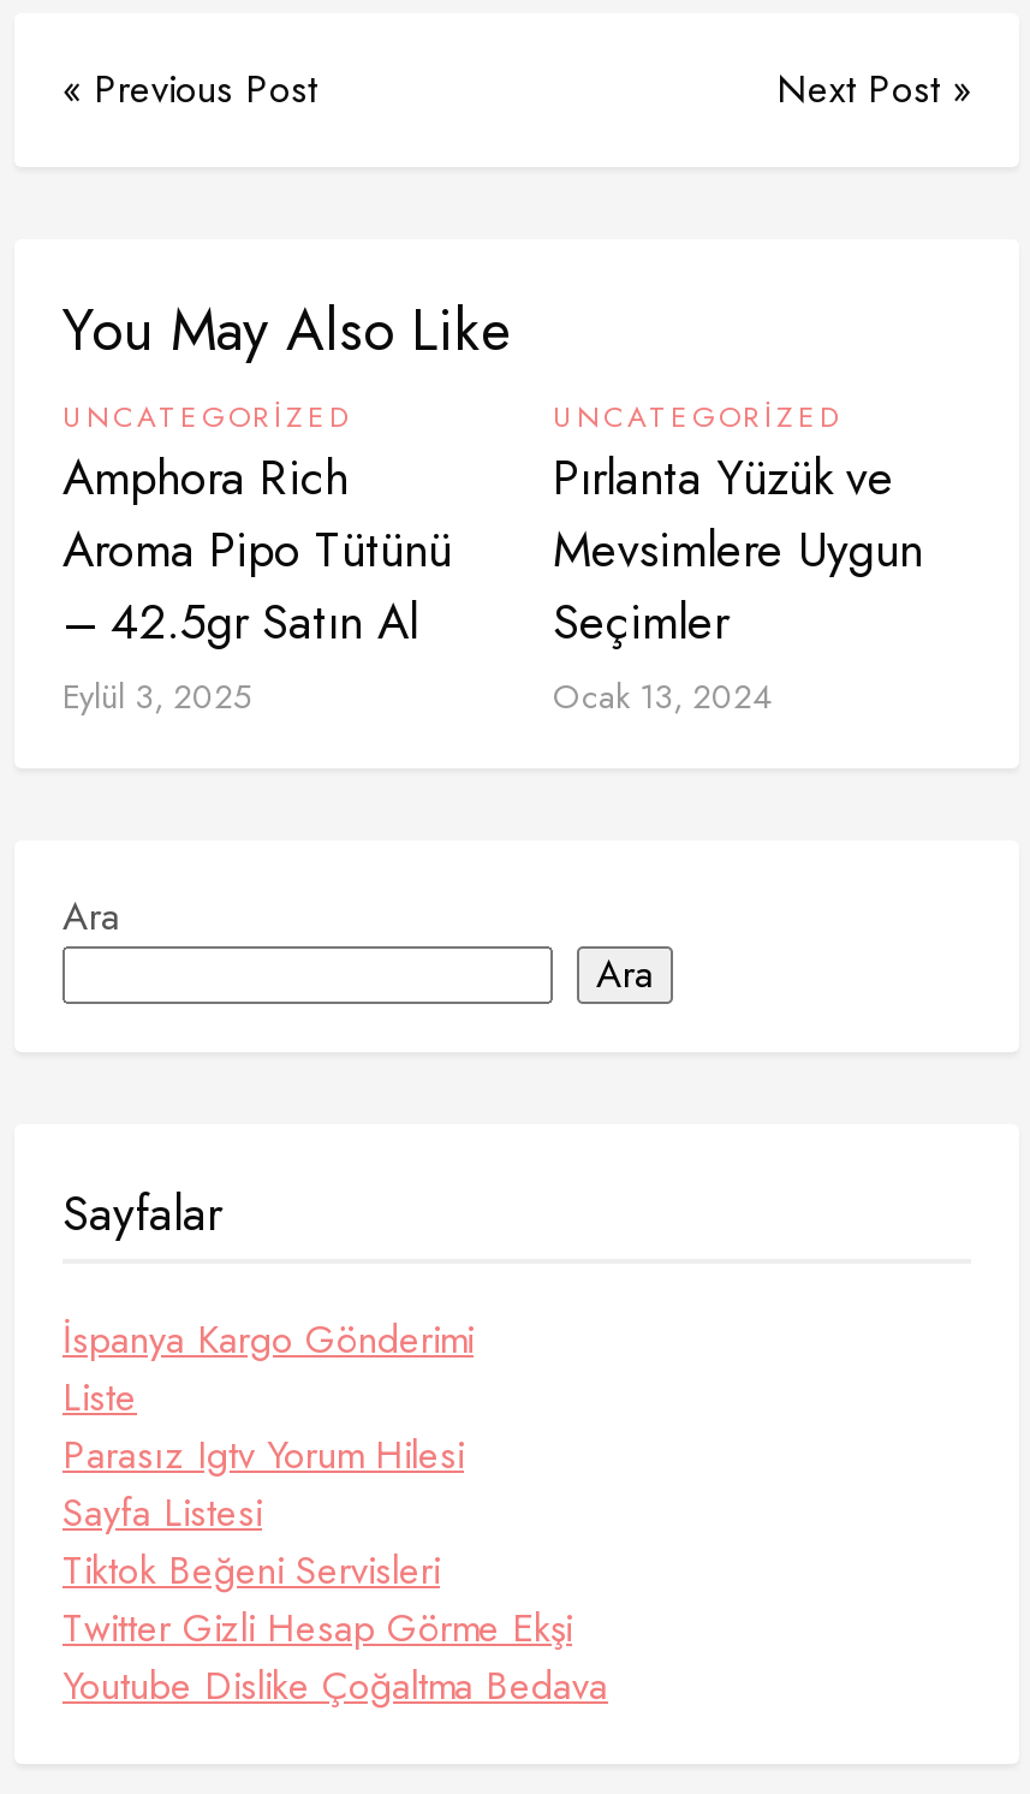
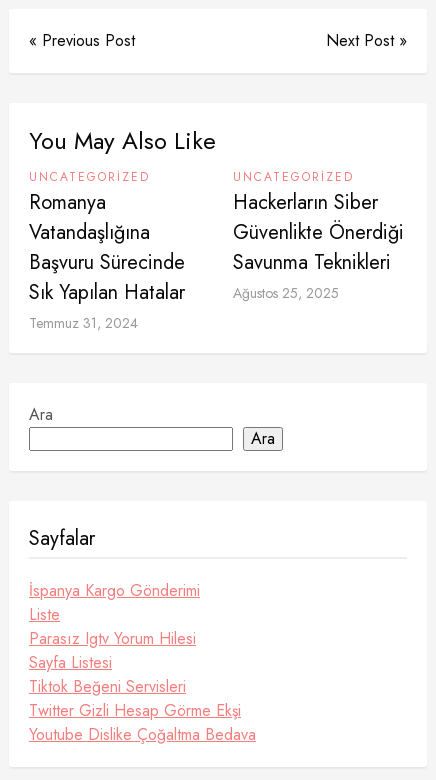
- Amphora Rich
- Aroma Pipo Tütünü
- – 42.5gr Satın Al
- Eylül 3, 2025
+ Romanya
+ Vatandaşlığına
+ Başvuru Sürecinde
+ Sık Yapılan Hatalar
+ Temmuz 31, 2024

- Pırlanta Yüzük ve
- Mevsimlere Uygun
- Seçimler
- Ocak 13, 2024
+ Hackerların Siber
+ Güvenlikte Önerdiği
+ Savunma Teknikleri
+ Ağustos 25, 2025
